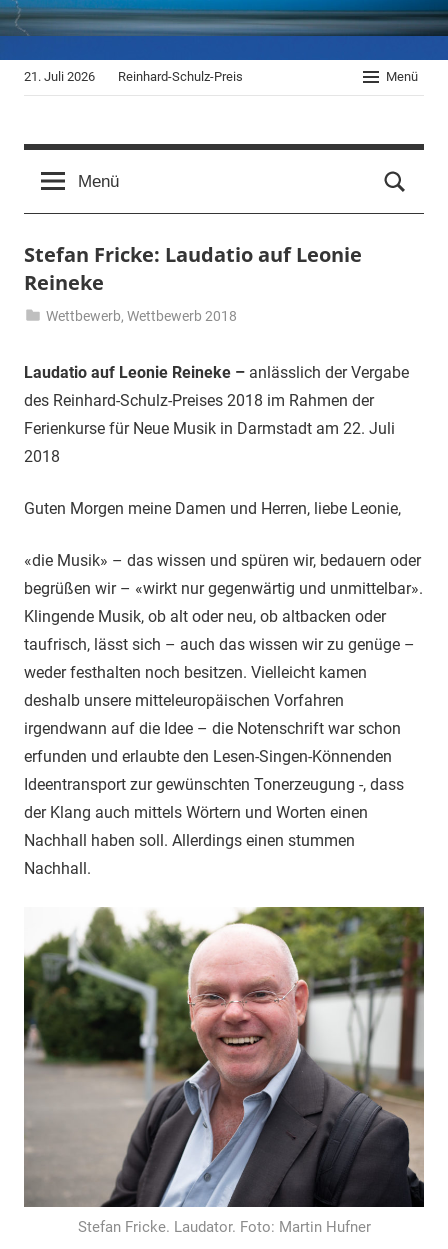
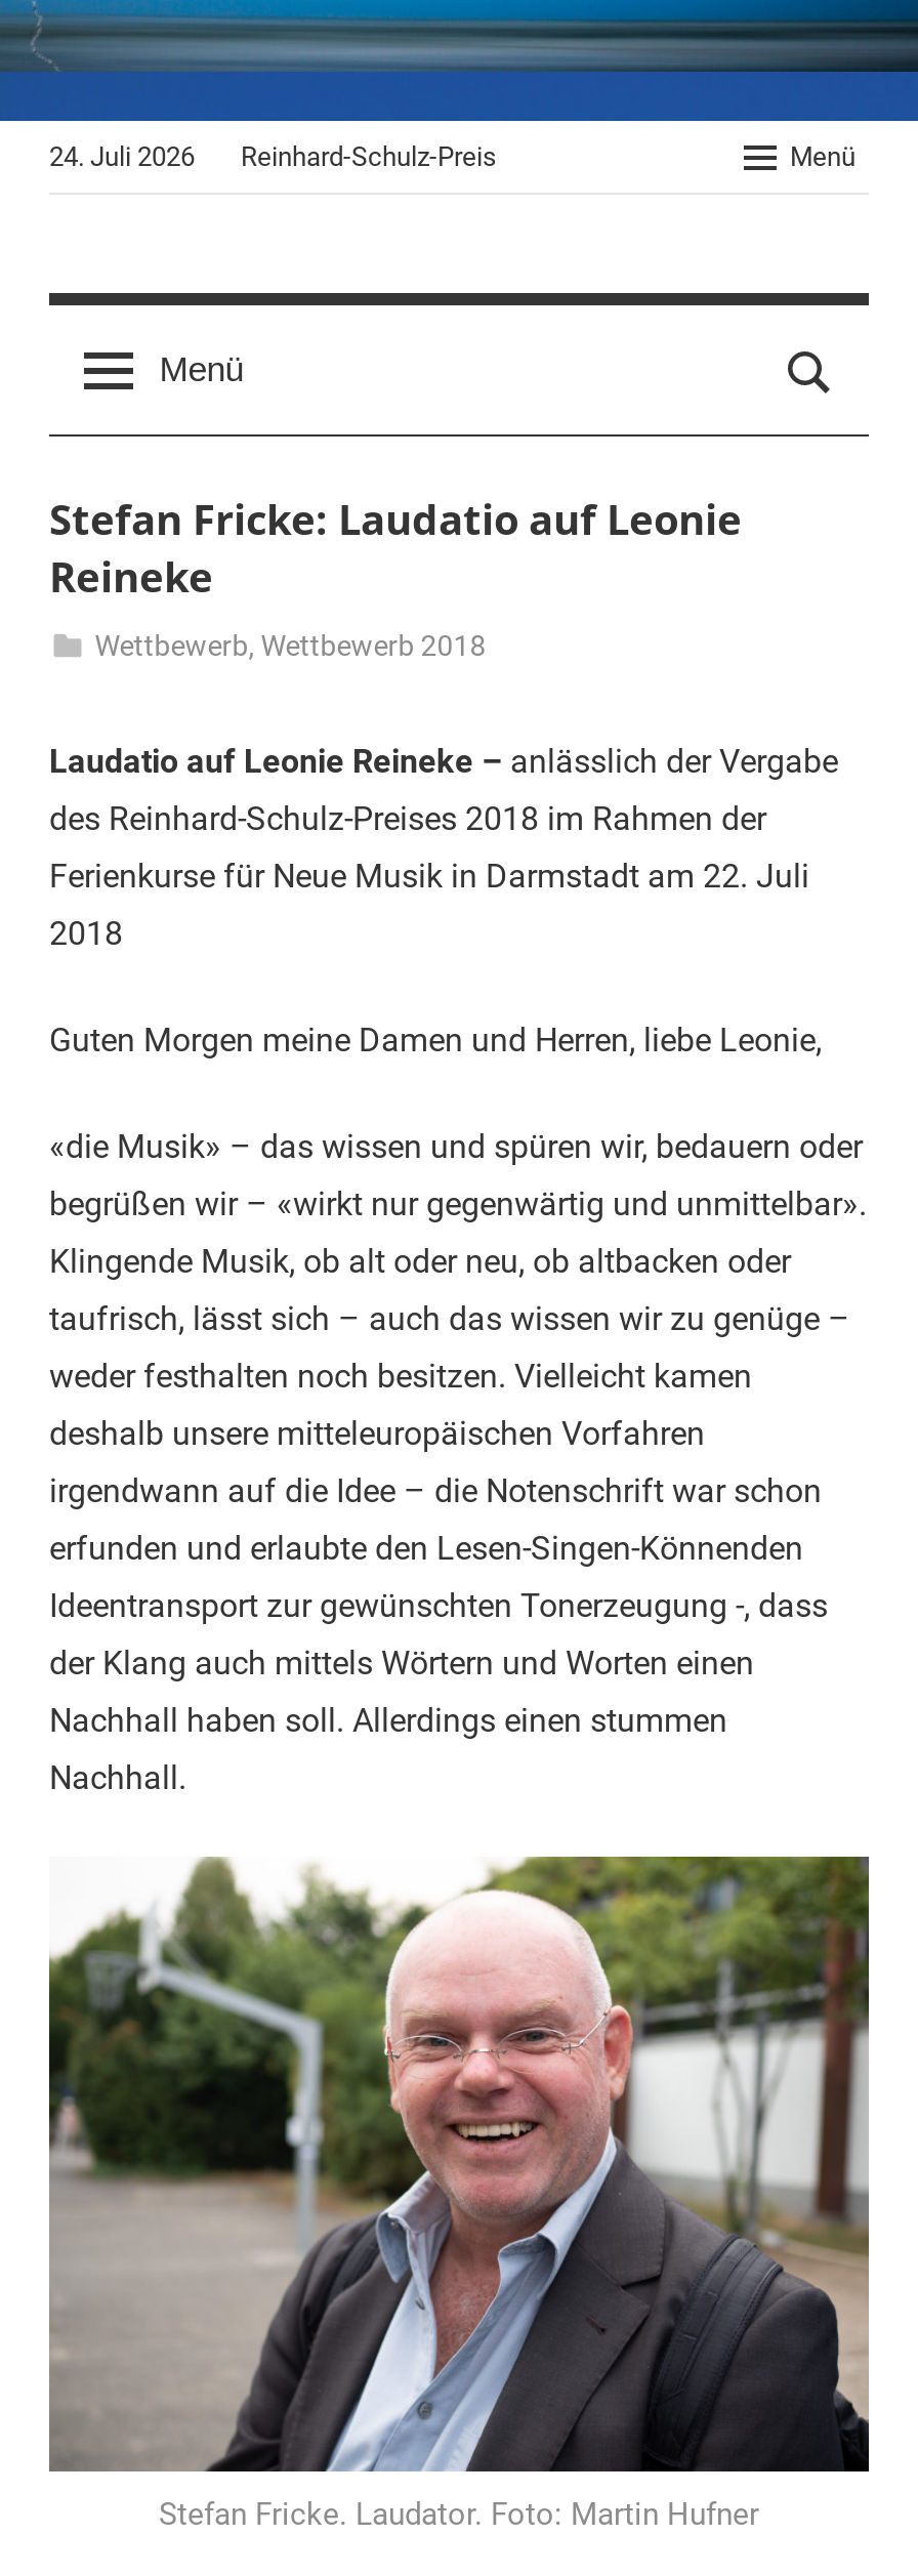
- 21. Juli 2026 Reinhard-Schulz-Preis
+ 24. Juli 2026 Reinhard-Schulz-Preis
